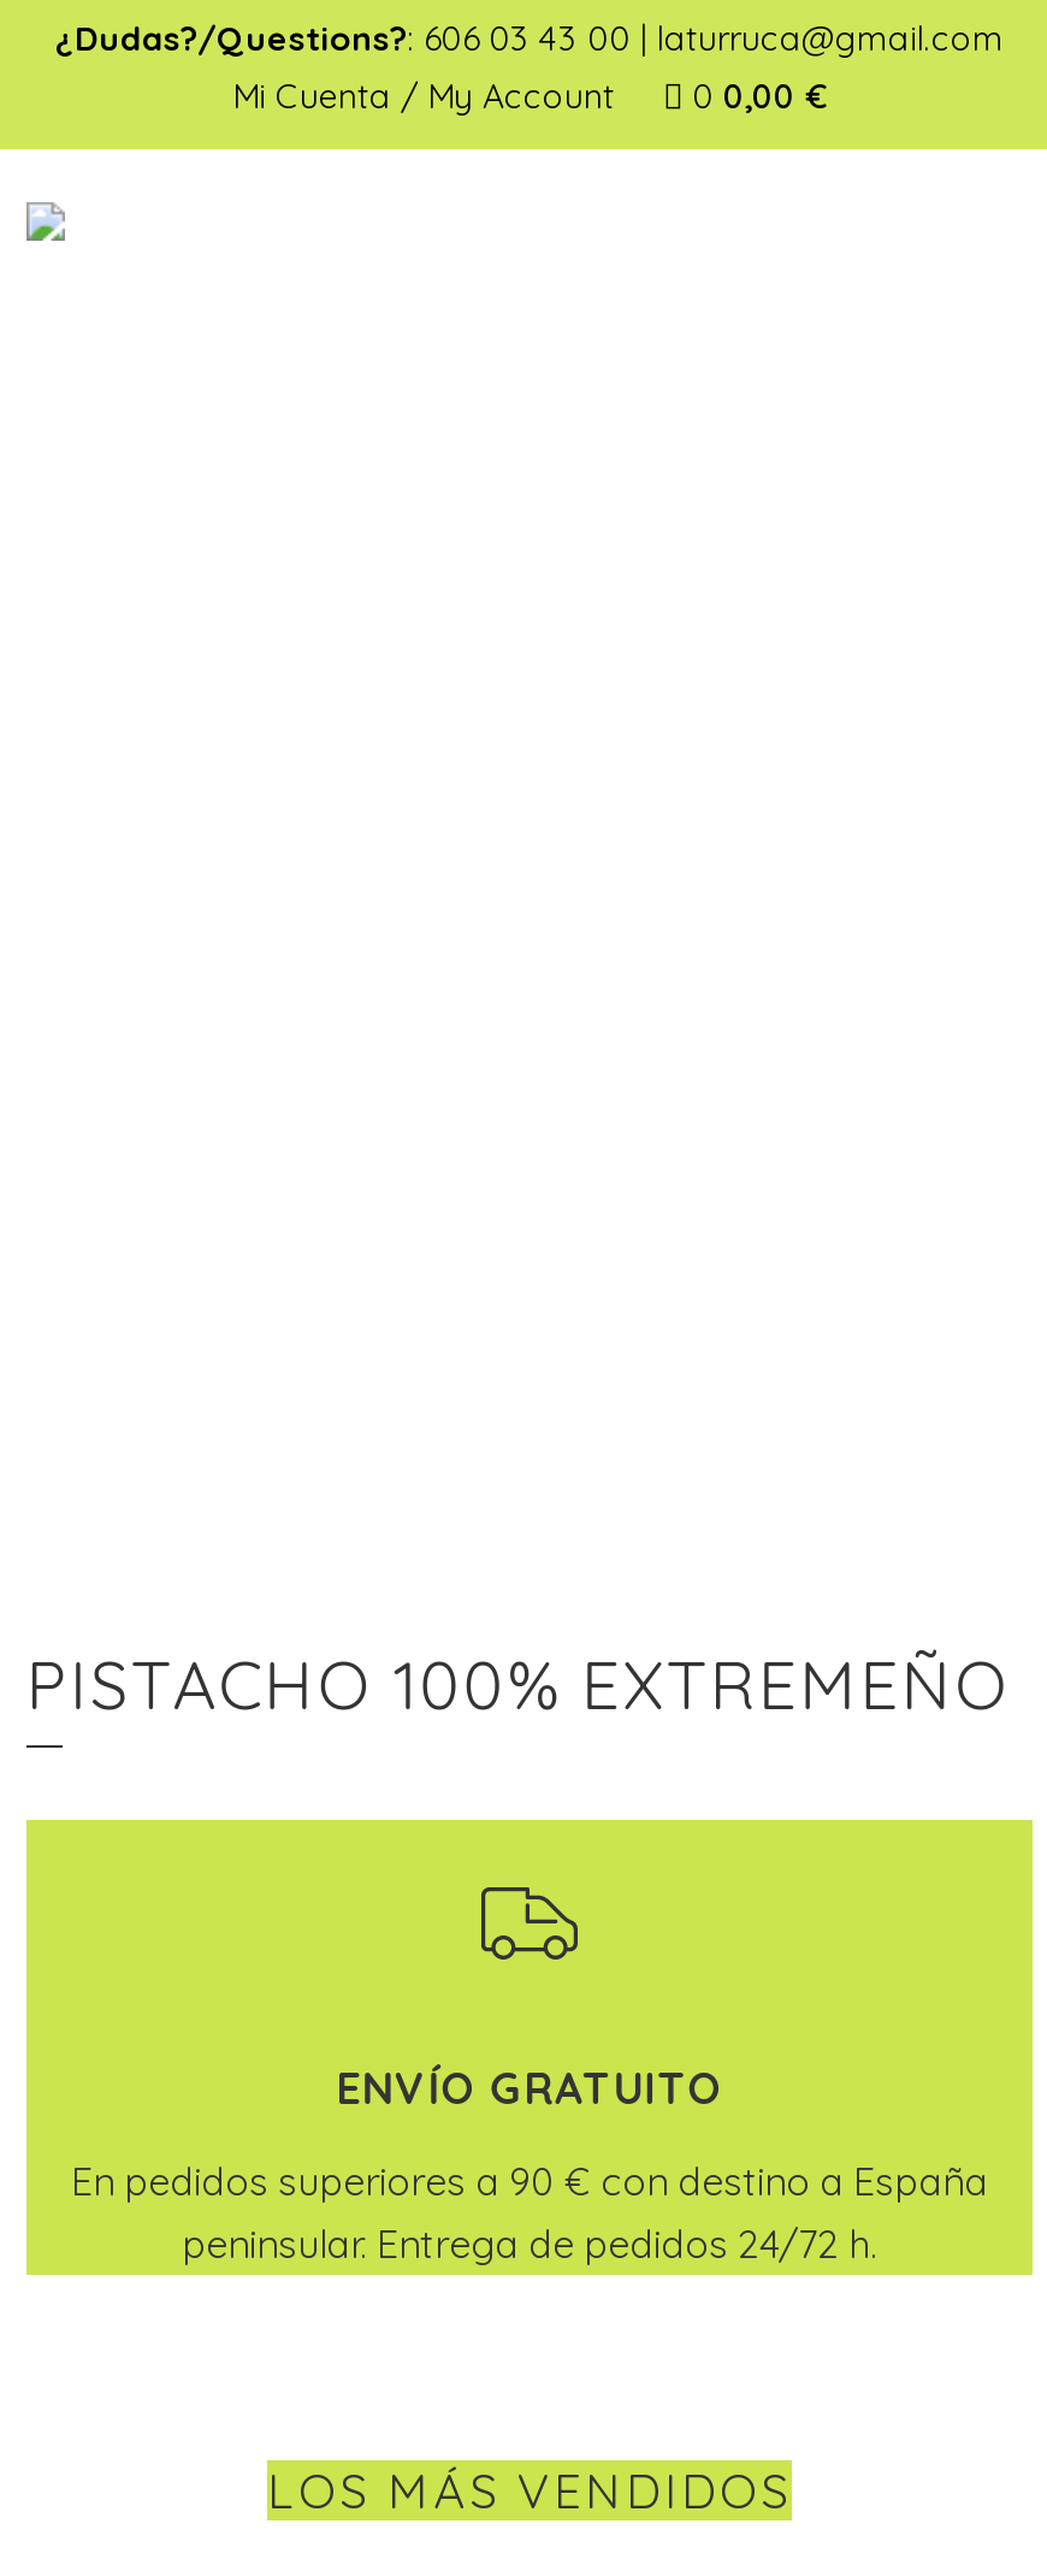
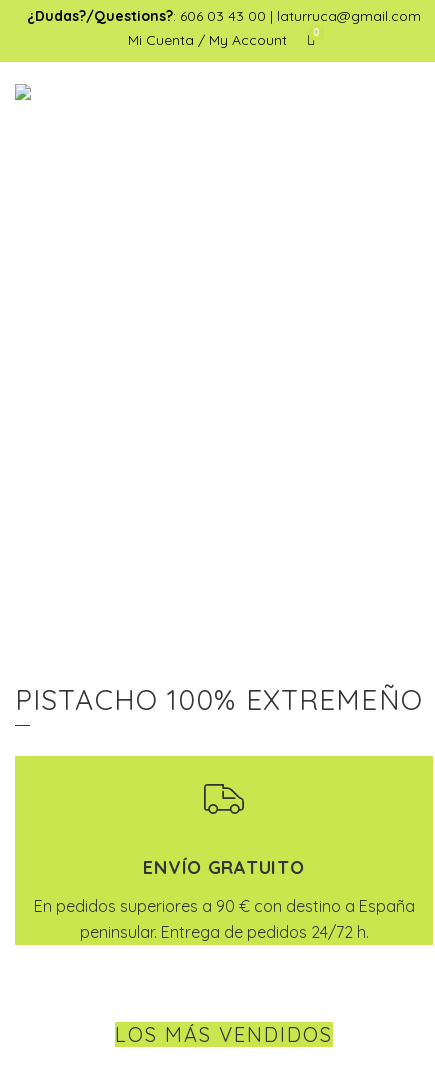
- Mi Cuenta / My Account 0 0,00 €
+ Mi Cuenta / My Account 0
